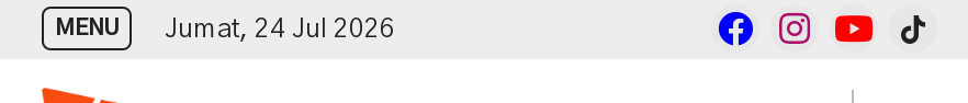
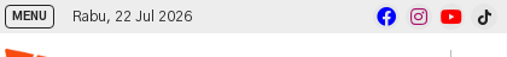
- Jumat, 24 Jul 2026
+ Rabu, 22 Jul 2026
